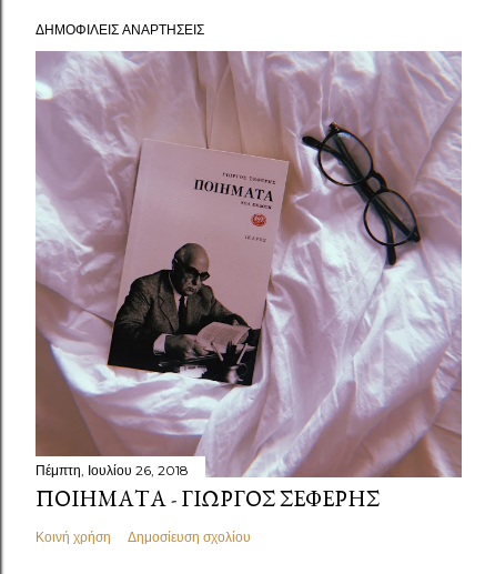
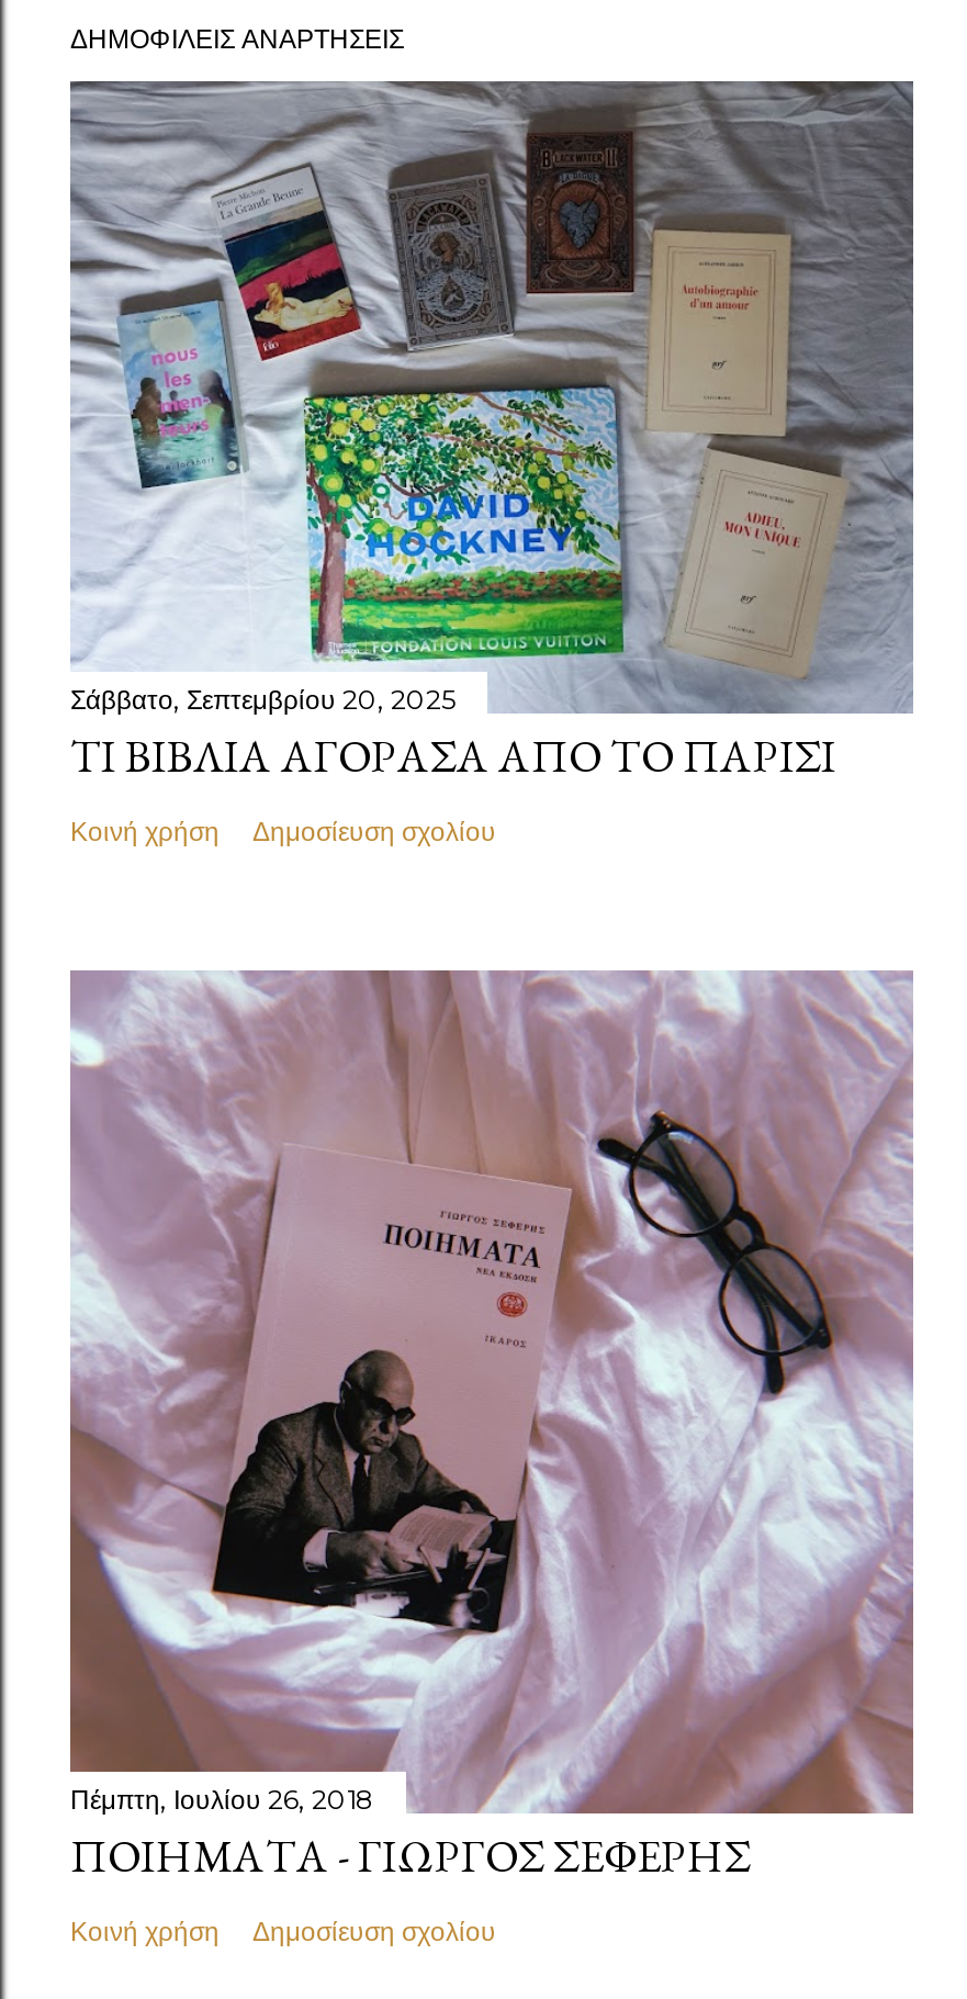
+ [image]
+ Σάββατο, Σεπτεμβρίου 20, 2025
+ ΤΙ ΒΙΒΛΊΑ ΑΓΌΡΑΣΑ ΑΠΌ ΤΟ ΠΑΡΊΣΙ
+ Κοινή χρήση
+ Δημοσίευση σχολίου
